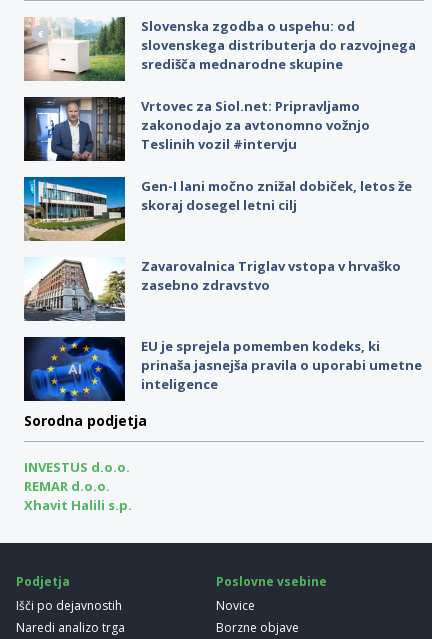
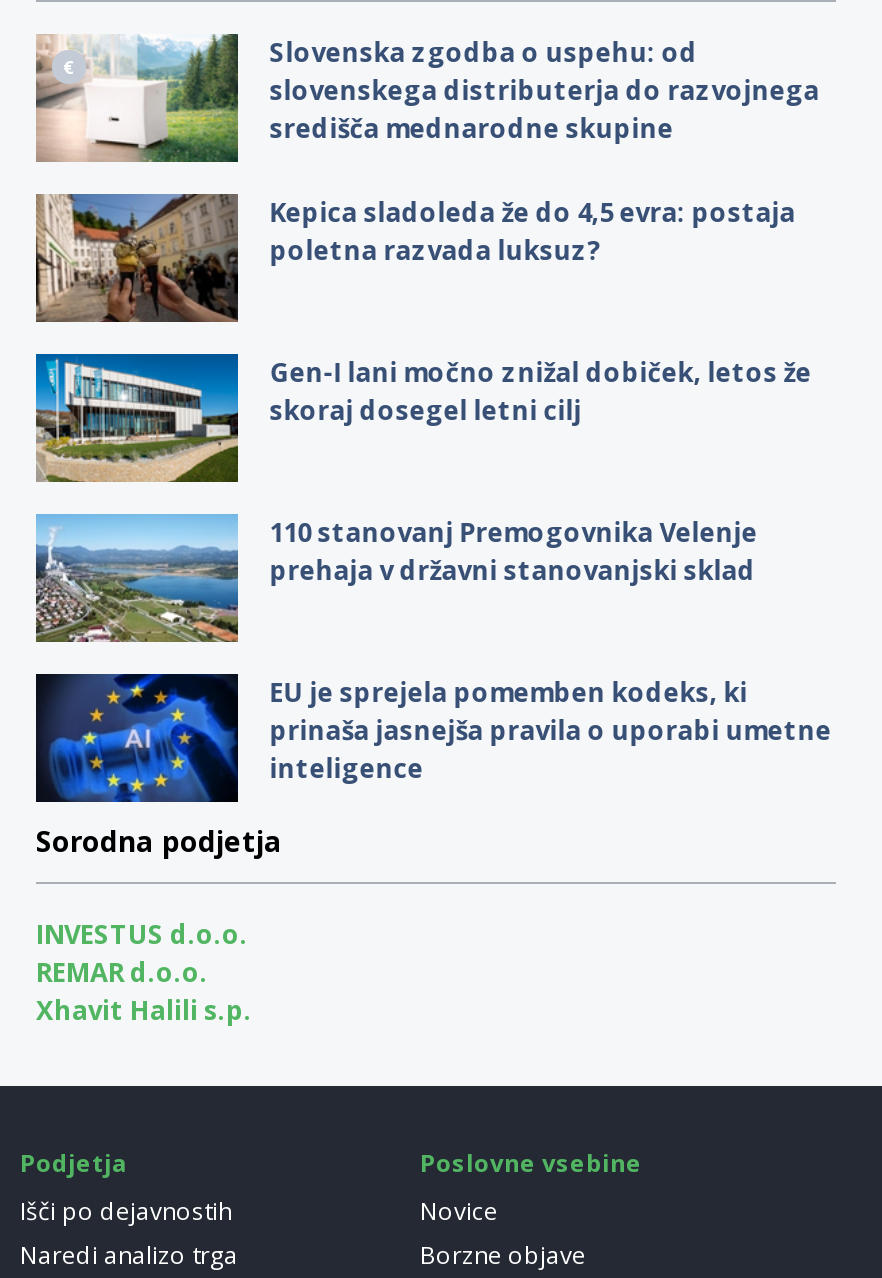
- [image]
- Vrtovec za Siol.net: Pripravljamo
- zakonodajo za avtonomno vožnjo
- Teslinih vozil #intervju
+ [image]
+ Kepica sladoleda že do 4,5 evra: postaja
+ poletna razvada luksuz?

- [image]
- Zavarovalnica Triglav vstopa v hrvaško
- zasebno zdravstvo
+ [image]
+ 110 stanovanj Premogovnika Velenje
+ prehaja v državni stanovanjski sklad
